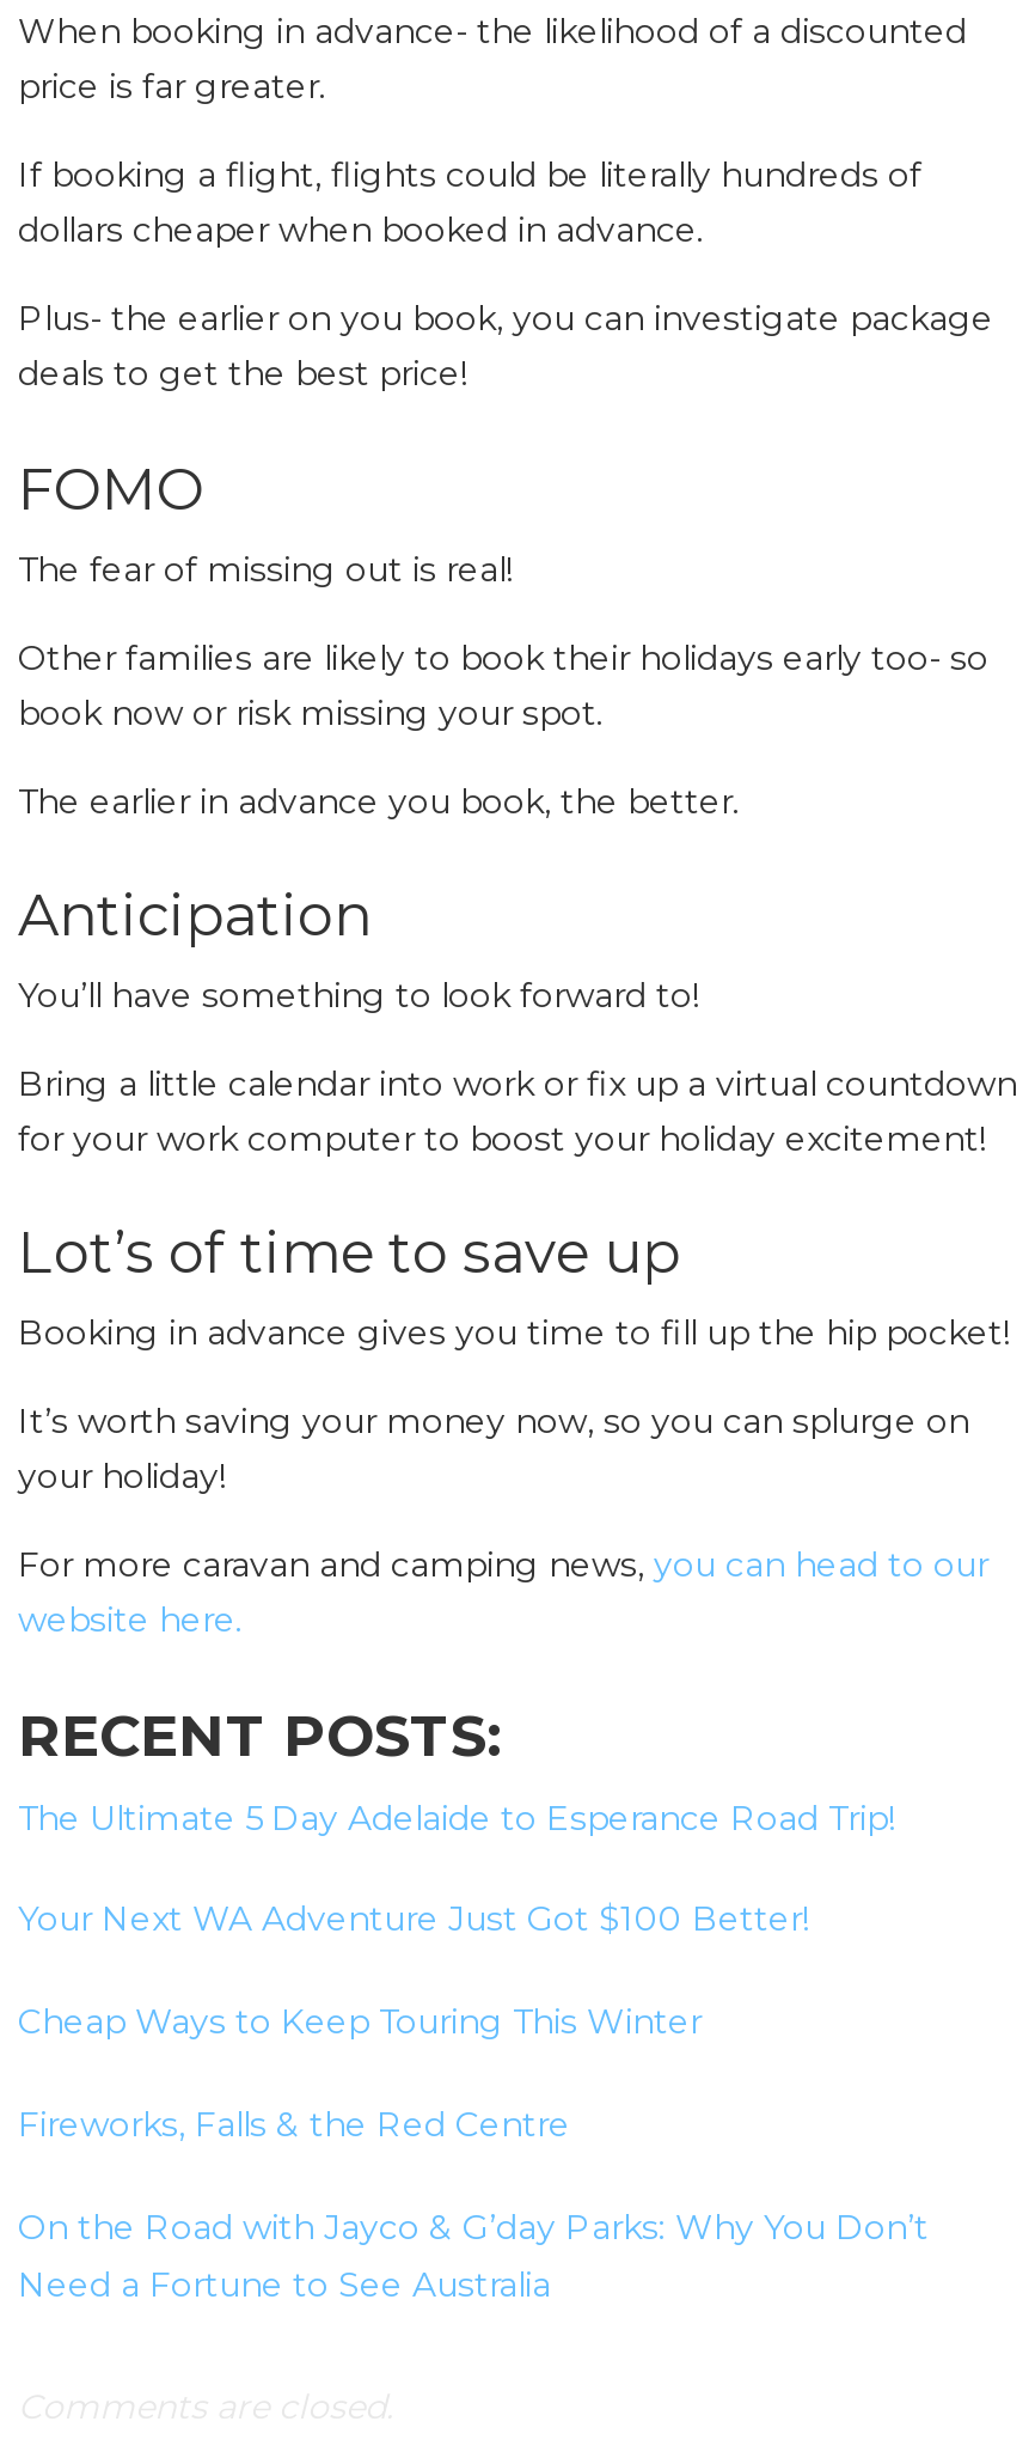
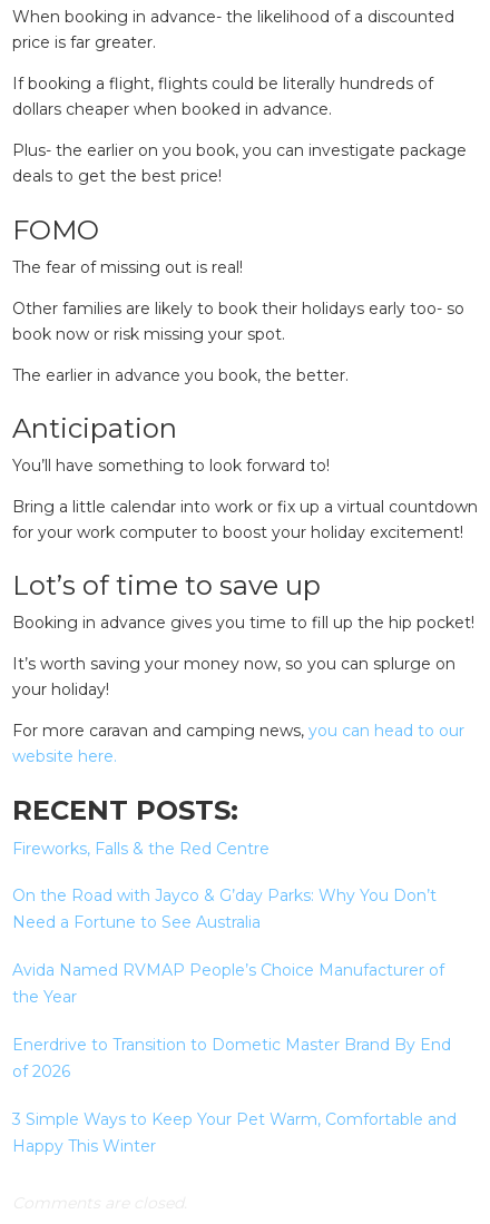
- The Ultimate 5 Day Adelaide to Esperance Road Trip!
- Your Next WA Adventure Just Got $100 Better!
- Cheap Ways to Keep Touring This Winter

moved up: Fireworks, Falls & the Red Centre | On the Road with Jayco & G’day Parks: Why You Don’t | Need a Fortune to See Australia

+ Avida Named RVMAP People’s Choice Manufacturer of
+ the Year
+ Enerdrive to Transition to Dometic Master Brand By End
+ of 2026
+ 3 Simple Ways to Keep Your Pet Warm, Comfortable and
+ Happy This Winter
